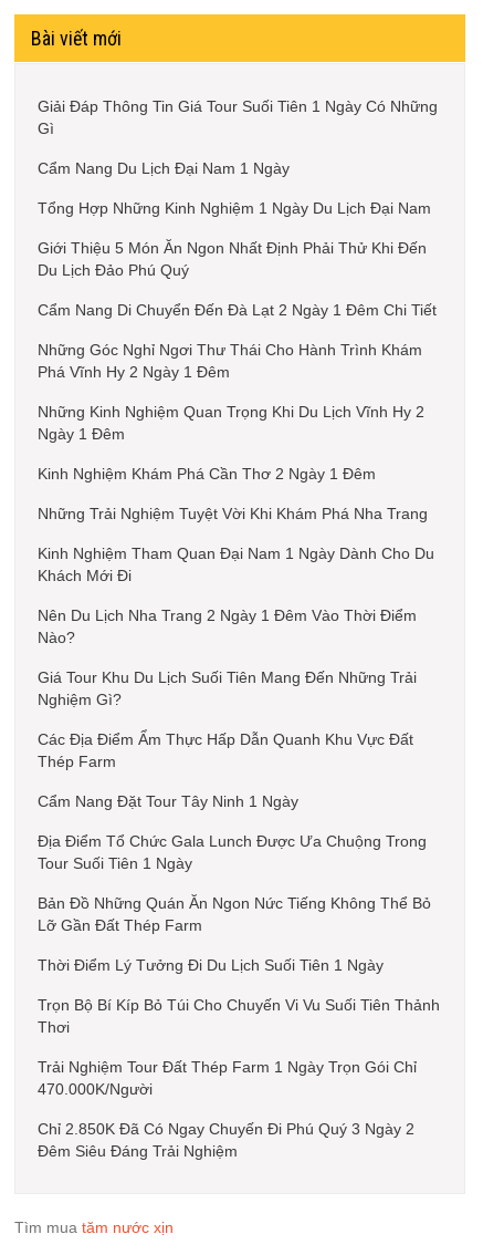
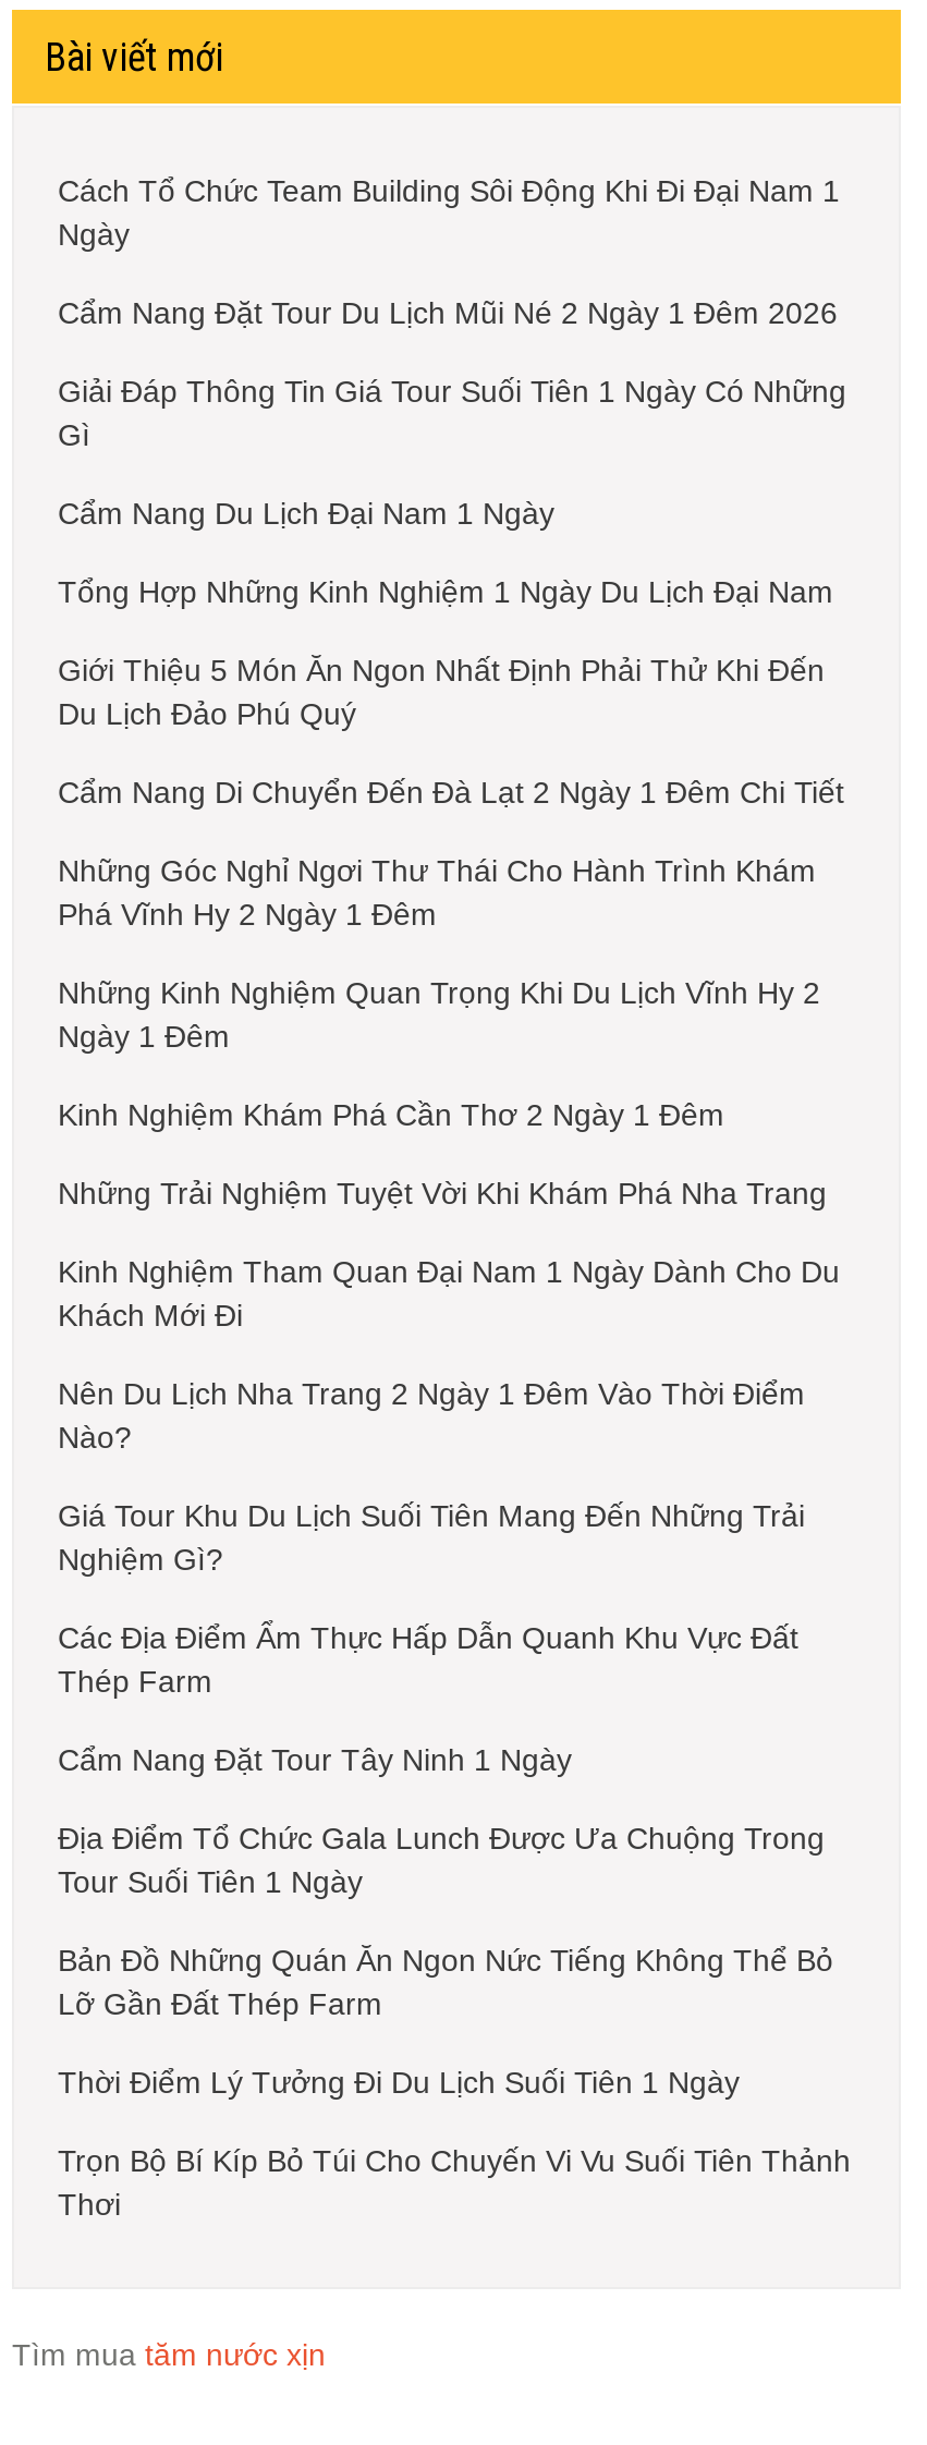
+ Cách Tổ Chức Team Building Sôi Động Khi Đi Đại Nam 1
+ Ngày
+ Cẩm Nang Đặt Tour Du Lịch Mũi Né 2 Ngày 1 Đêm 2026

moved down: Giải Đáp Thông Tin Giá Tour Suối Tiên 1 Ngày Có Những | Gì | Cẩm Nang Du Lịch Đại Nam 1 Ngày | ... | Trọn Bộ Bí Kíp Bỏ Túi Cho Chuyến Vi Vu Suối Tiên Thảnh | Thơi

- Trải Nghiệm Tour Đất Thép Farm 1 Ngày Trọn Gói Chỉ
- 470.000K/Người
- Chỉ 2.850K Đã Có Ngay Chuyến Đi Phú Quý 3 Ngày 2
- Đêm Siêu Đáng Trải Nghiệm
